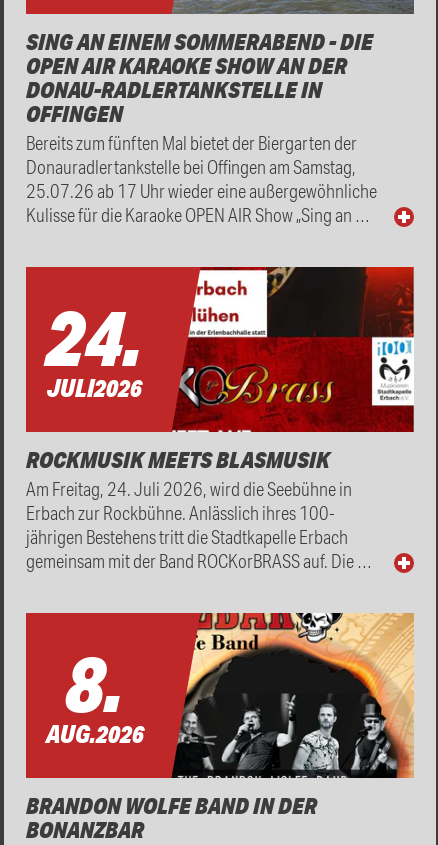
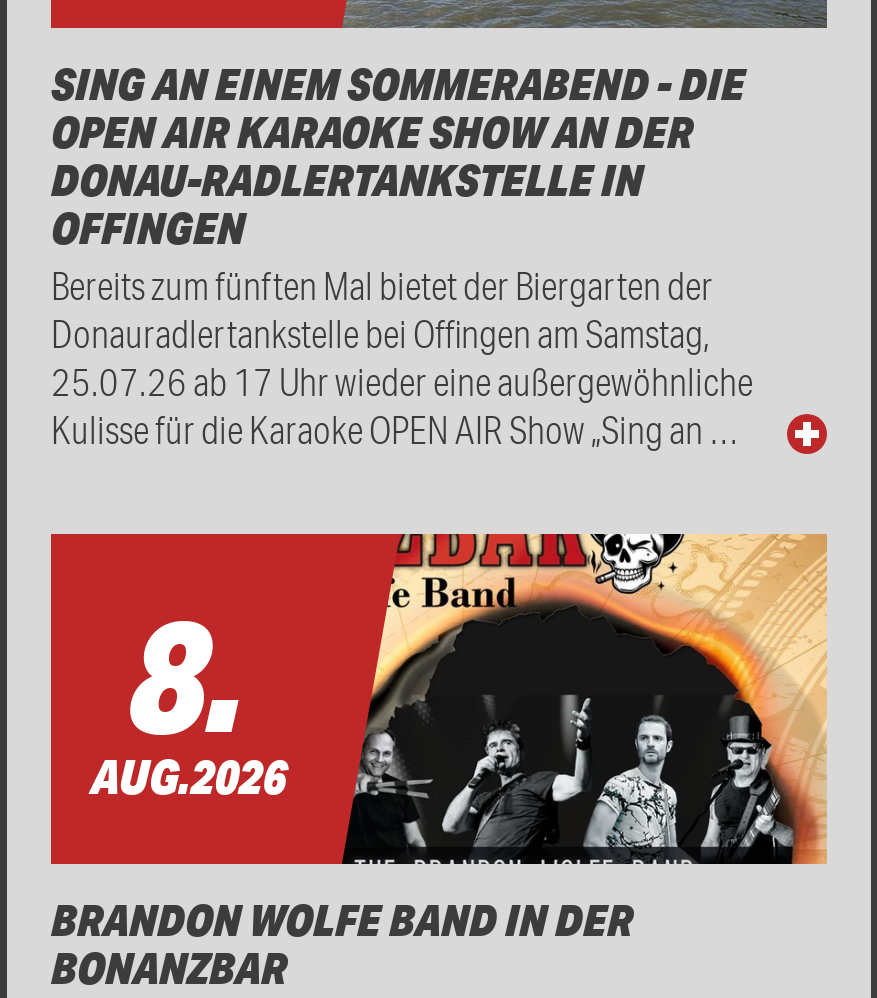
- [image]
- 24.
- JULI2026
- ROCKMUSIK MEETS BLASMUSIK
- Am Freitag, 24. Juli 2026, wird die Seebühne in
- Erbach zur Rockbühne. Anlässlich ihres 100-
- jährigen Bestehens tritt die Stadtkapelle Erbach
- gemeinsam mit der Band ROCKorBRASS auf. Die …
